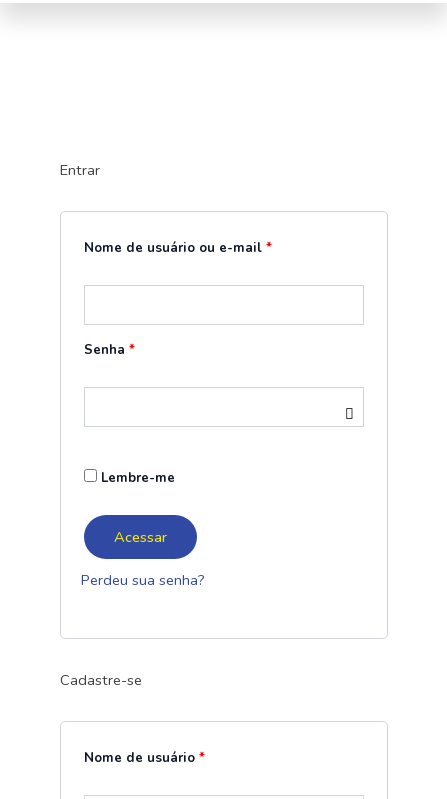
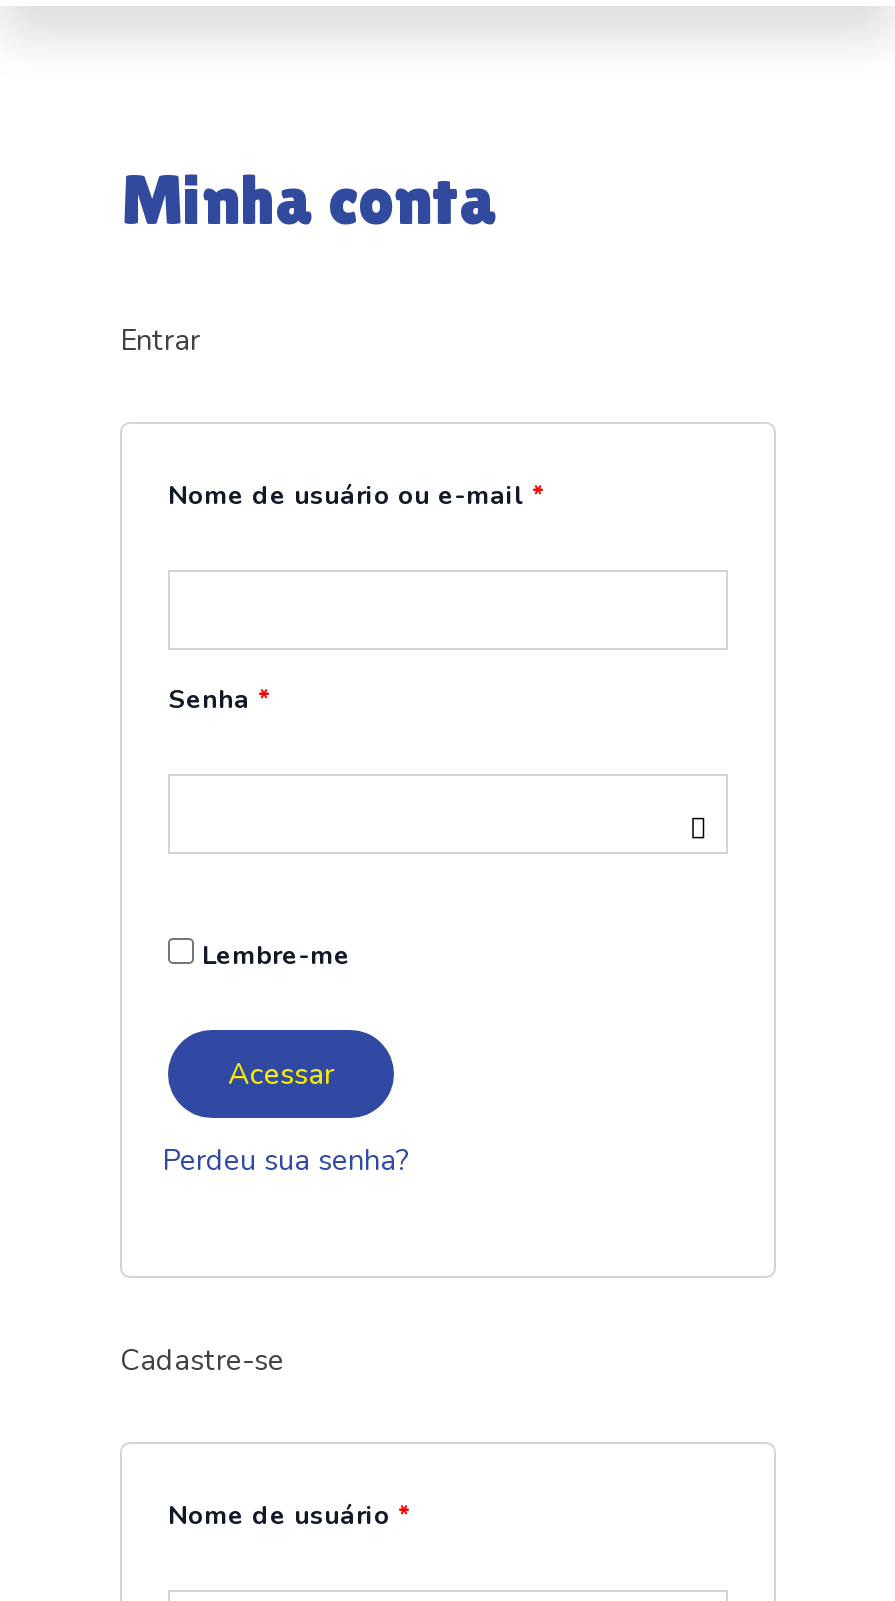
+ Minha conta
